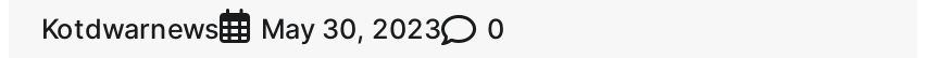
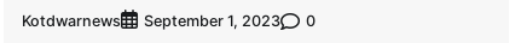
- Kotdwarnews May 30, 2023 0
+ Kotdwarnews September 1, 2023 0
